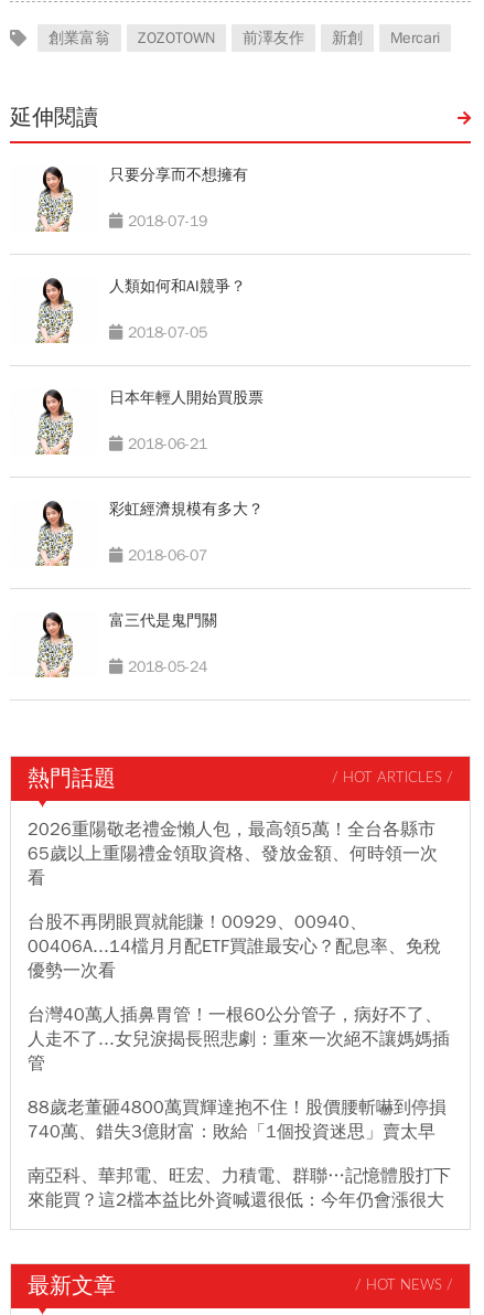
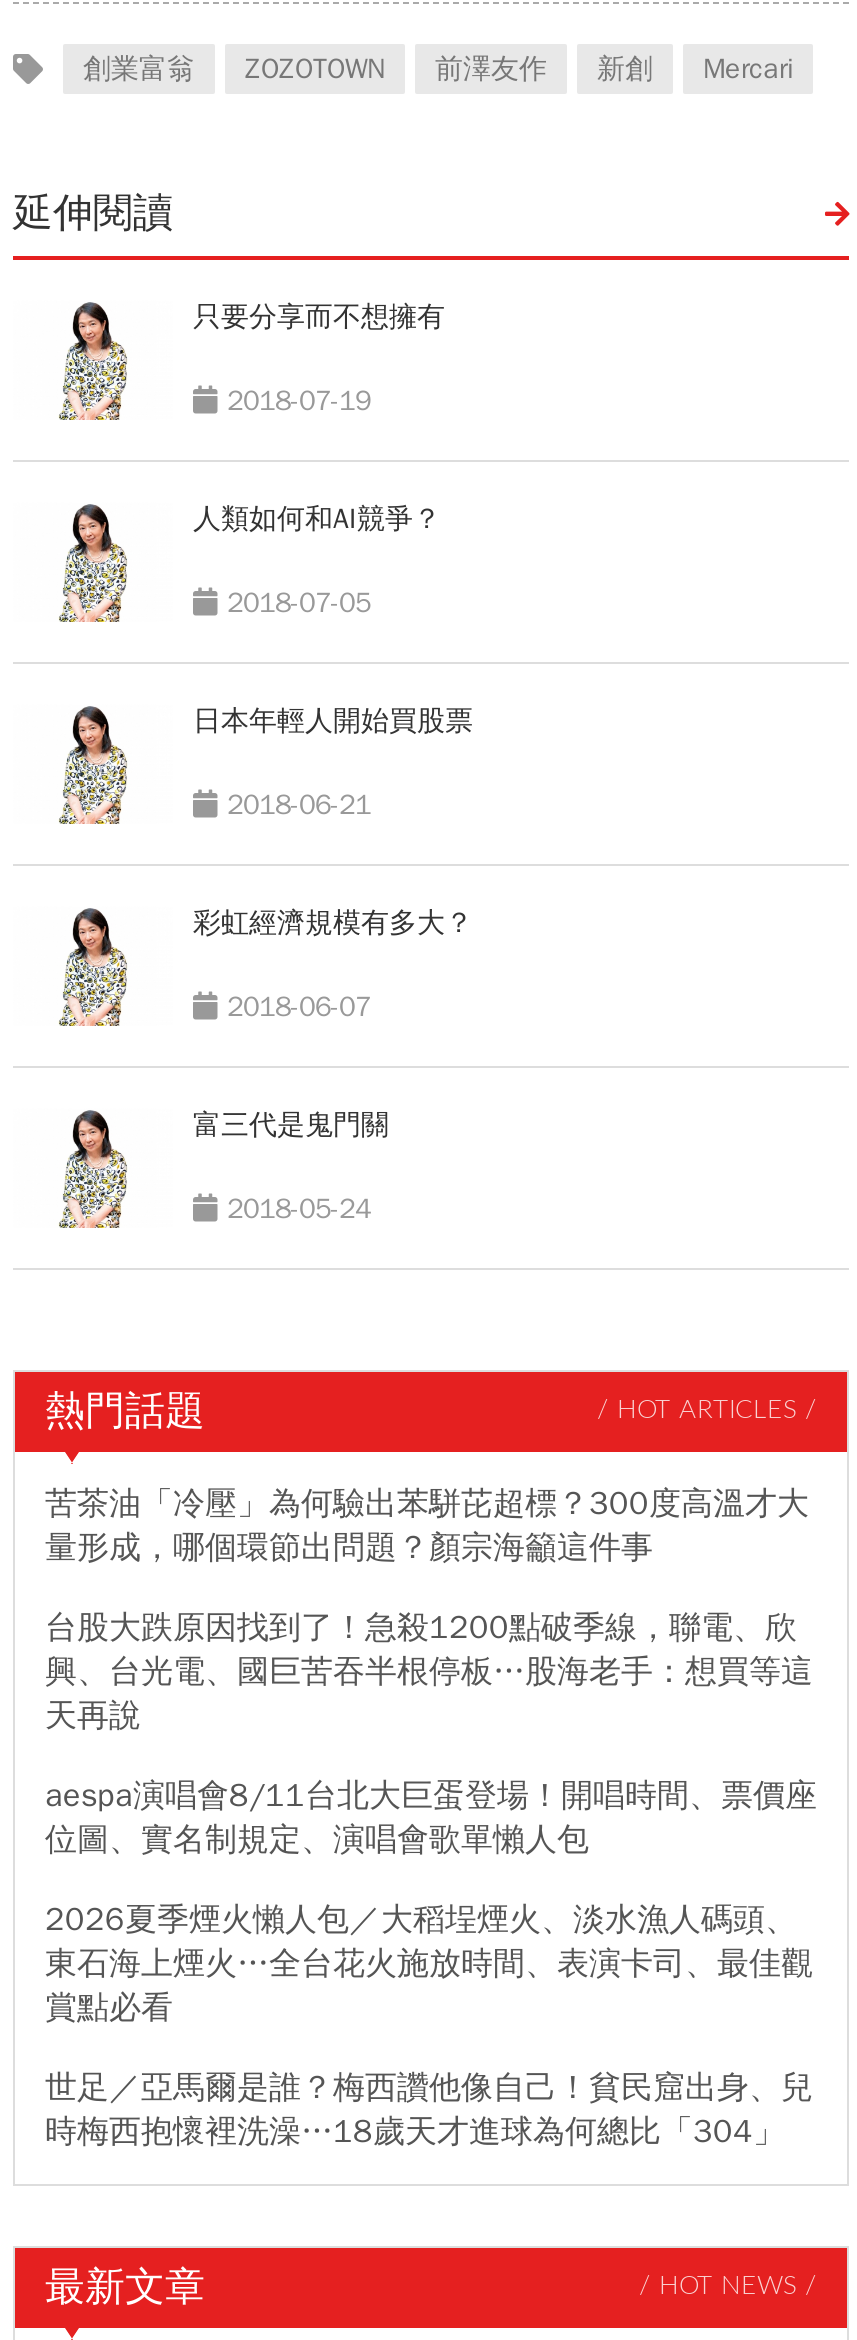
- 2026重陽敬老禮金懶人包，最高領5萬！全台各縣市
- 65歲以上重陽禮金領取資格、發放金額、何時領一次
- 看
+ 苦茶油「冷壓」為何驗出苯駢芘超標？300度高溫才大
+ 量形成，哪個環節出問題？顏宗海籲這件事

- 台股不再閉眼買就能賺！00929、00940、
- 00406A...14檔月月配ETF買誰最安心？配息率、免稅
- 優勢一次看
+ 台股大跌原因找到了！急殺1200點破季線，聯電、欣
+ 興、台光電、國巨苦吞半根停板…股海老手：想買等這
+ 天再說

- 台灣40萬人插鼻胃管！一根60公分管子，病好不了、
- 人走不了...女兒淚揭長照悲劇：重來一次絕不讓媽媽插
- 管
+ aespa演唱會8/11台北大巨蛋登場！開唱時間、票價座
+ 位圖、實名制規定、演唱會歌單懶人包

- 88歲老董砸4800萬買輝達抱不住！股價腰斬嚇到停損
- 740萬、錯失3億財富：敗給「1個投資迷思」賣太早
+ 2026夏季煙火懶人包／大稻埕煙火、淡水漁人碼頭、
+ 東石海上煙火…全台花火施放時間、表演卡司、最佳觀
+ 賞點必看

- 南亞科、華邦電、旺宏、力積電、群聯…記憶體股打下
- 來能買？這2檔本益比外資喊還很低：今年仍會漲很大
+ 世足／亞馬爾是誰？梅西讚他像自己！貧民窟出身、兒
+ 時梅西抱懷裡洗澡…18歲天才進球為何總比「304」
